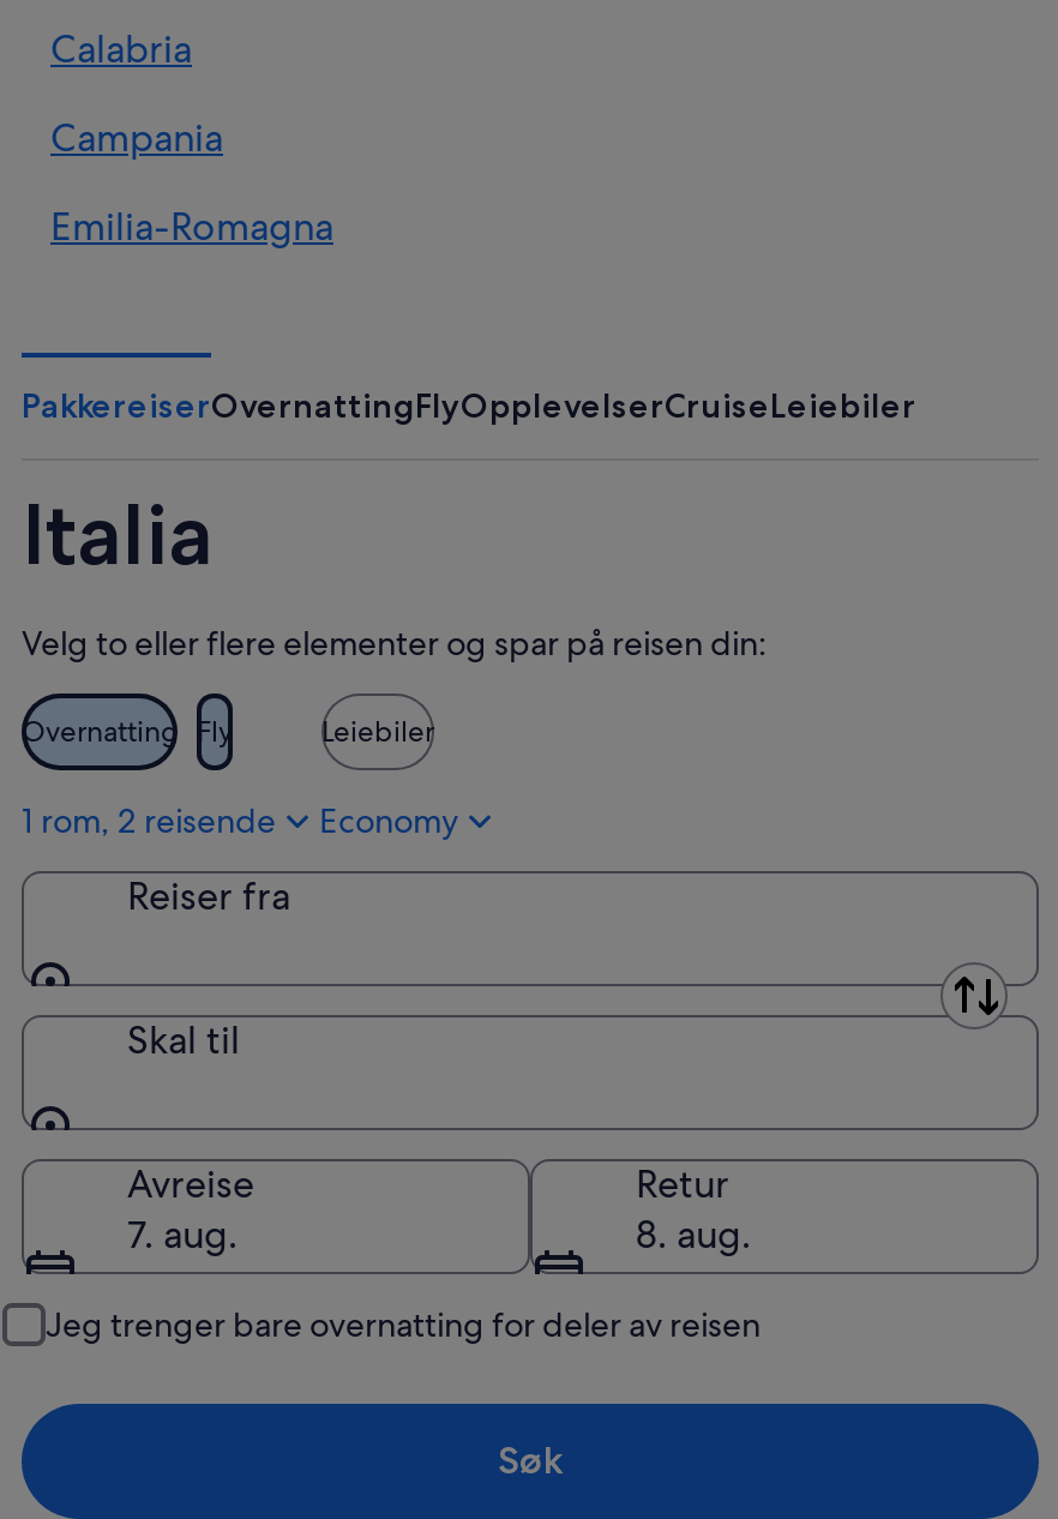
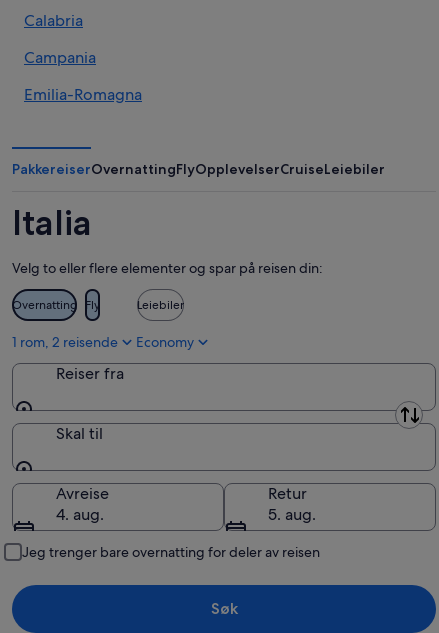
- 7. aug.
+ 4. aug.

- 8. aug.
+ 5. aug.
